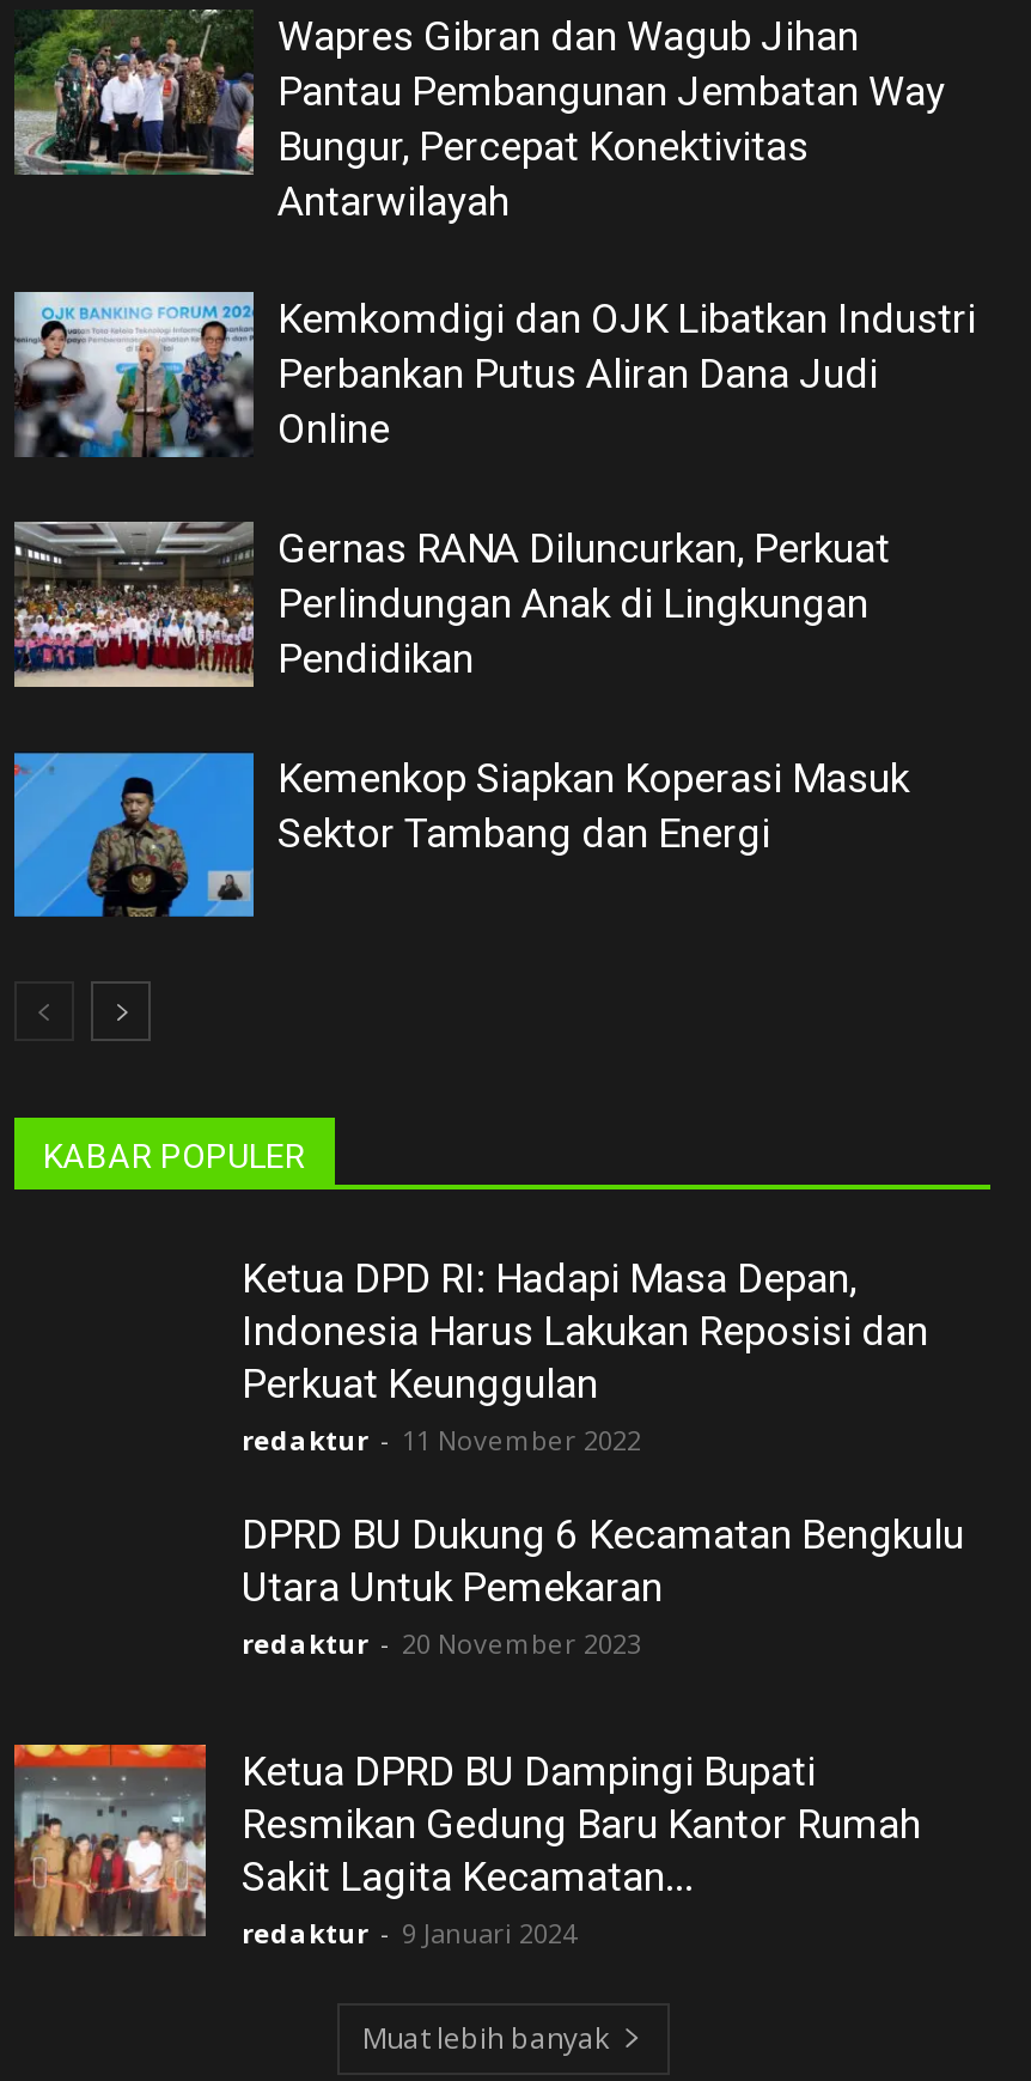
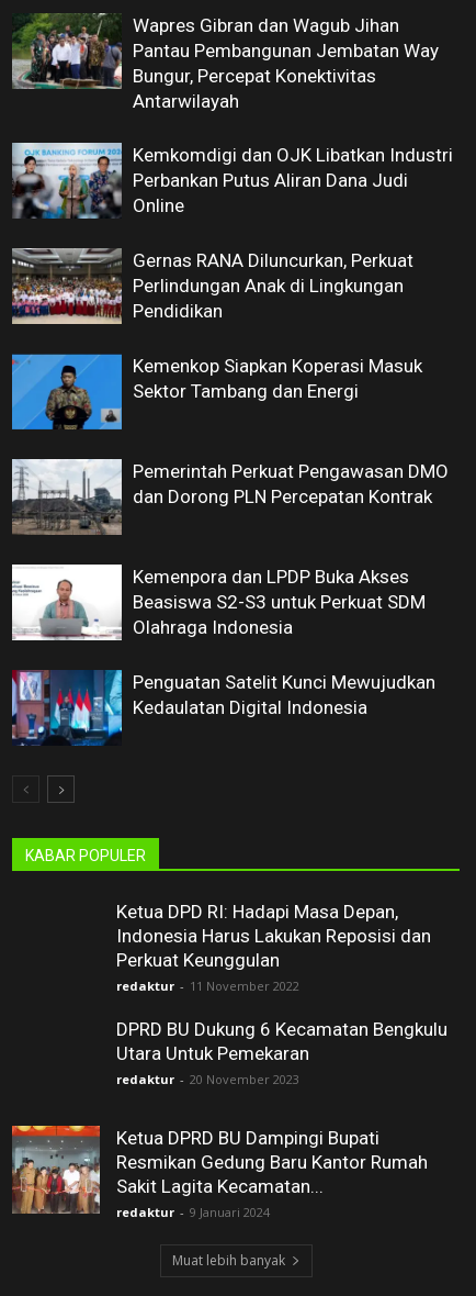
+ [image]
+ Pemerintah Perkuat Pengawasan DMO
+ dan Dorong PLN Percepatan Kontrak

+ [image]
+ Kemenpora dan LPDP Buka Akses
+ Beasiswa S2-S3 untuk Perkuat SDM
+ Olahraga Indonesia
+ Penguatan Satelit Kunci Mewujudkan
+ Kedaulatan Digital Indonesia

+ [image]
